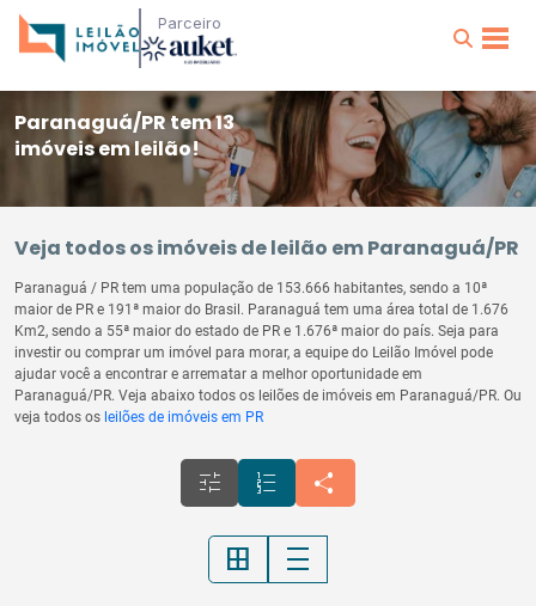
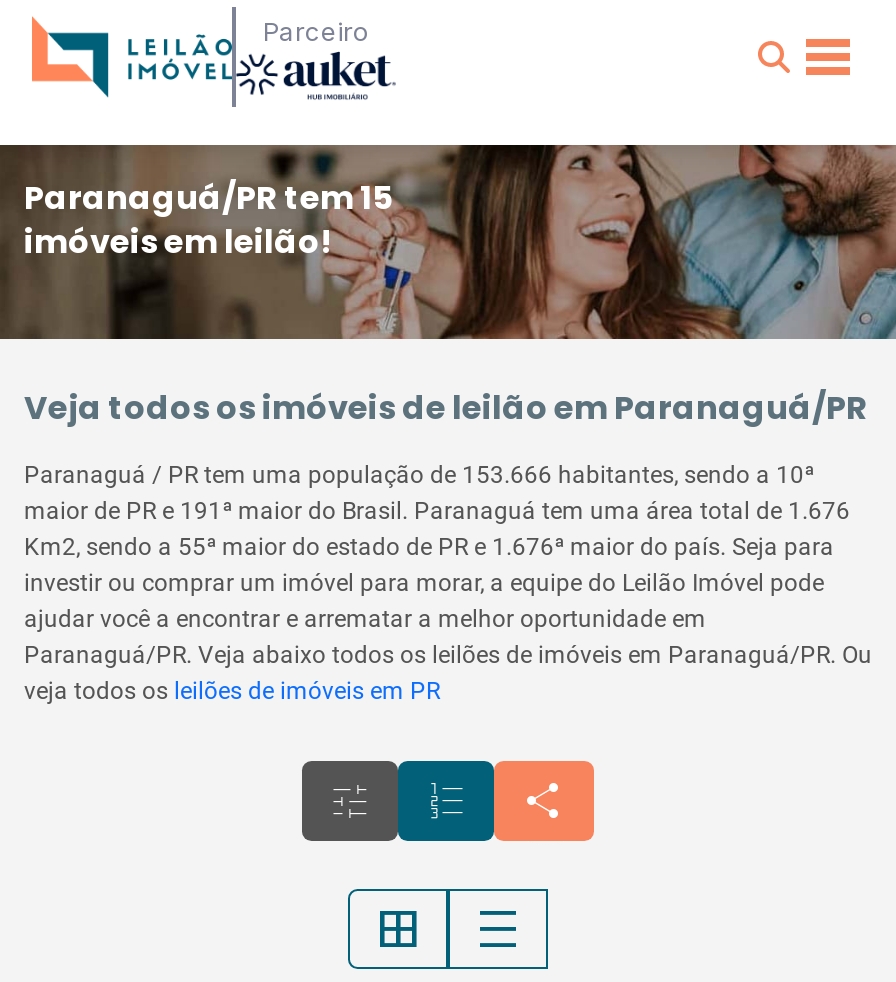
- Paranaguá/PR tem 13
+ Paranaguá/PR tem 15
